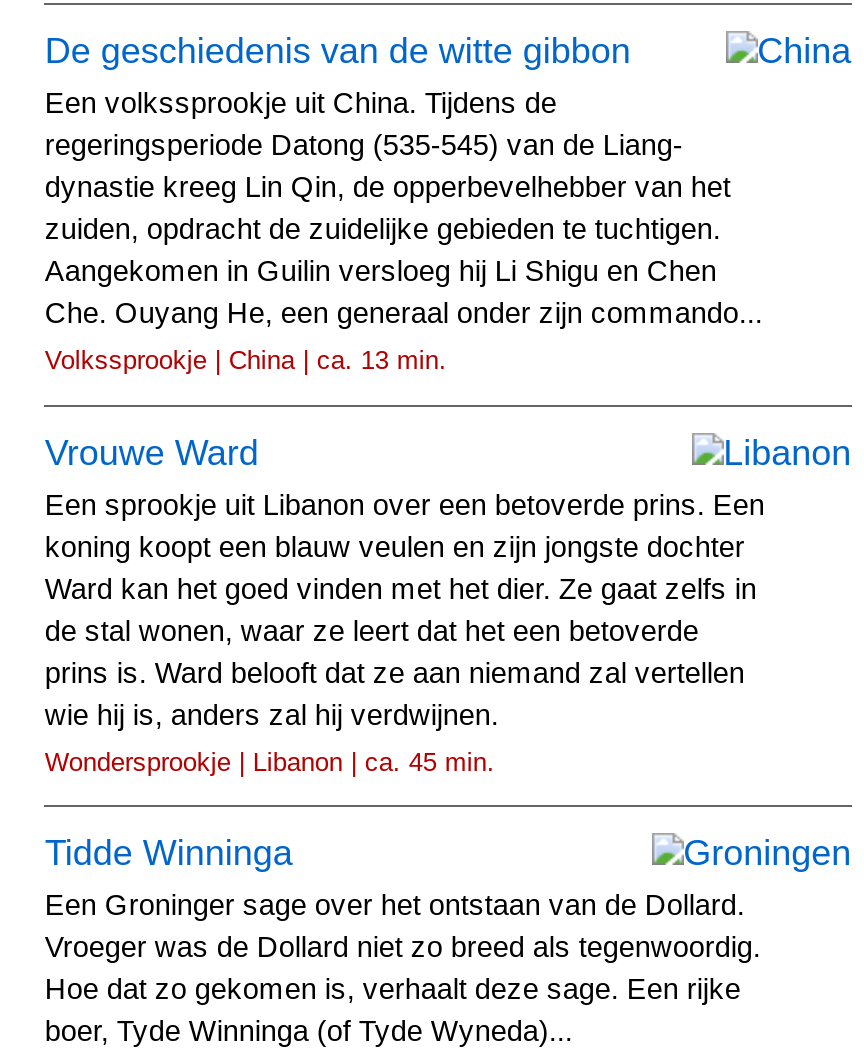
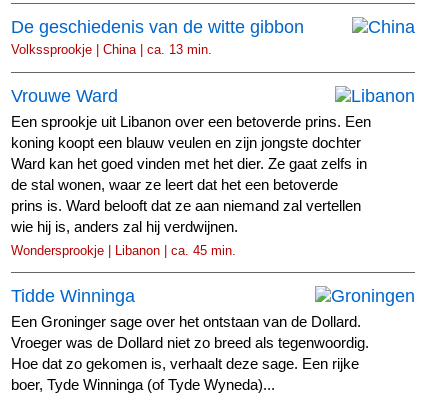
- Een volkssprookje uit China. Tijdens de
- regeringsperiode Datong (535-545) van de Liang-
- dynastie kreeg Lin Qin, de opperbevelhebber van het
- zuiden, opdracht de zuidelijke gebieden te tuchtigen.
- Aangekomen in Guilin versloeg hij Li Shigu en Chen
- Che. Ouyang He, een generaal onder zijn commando...
